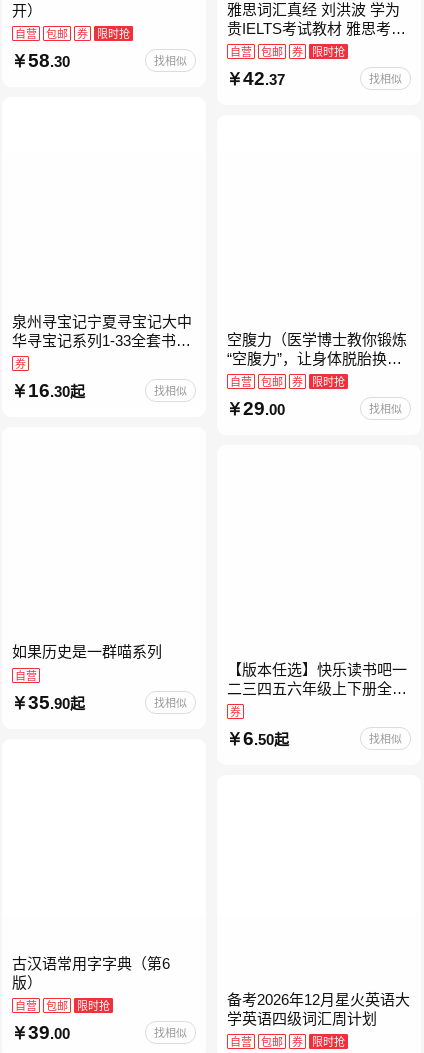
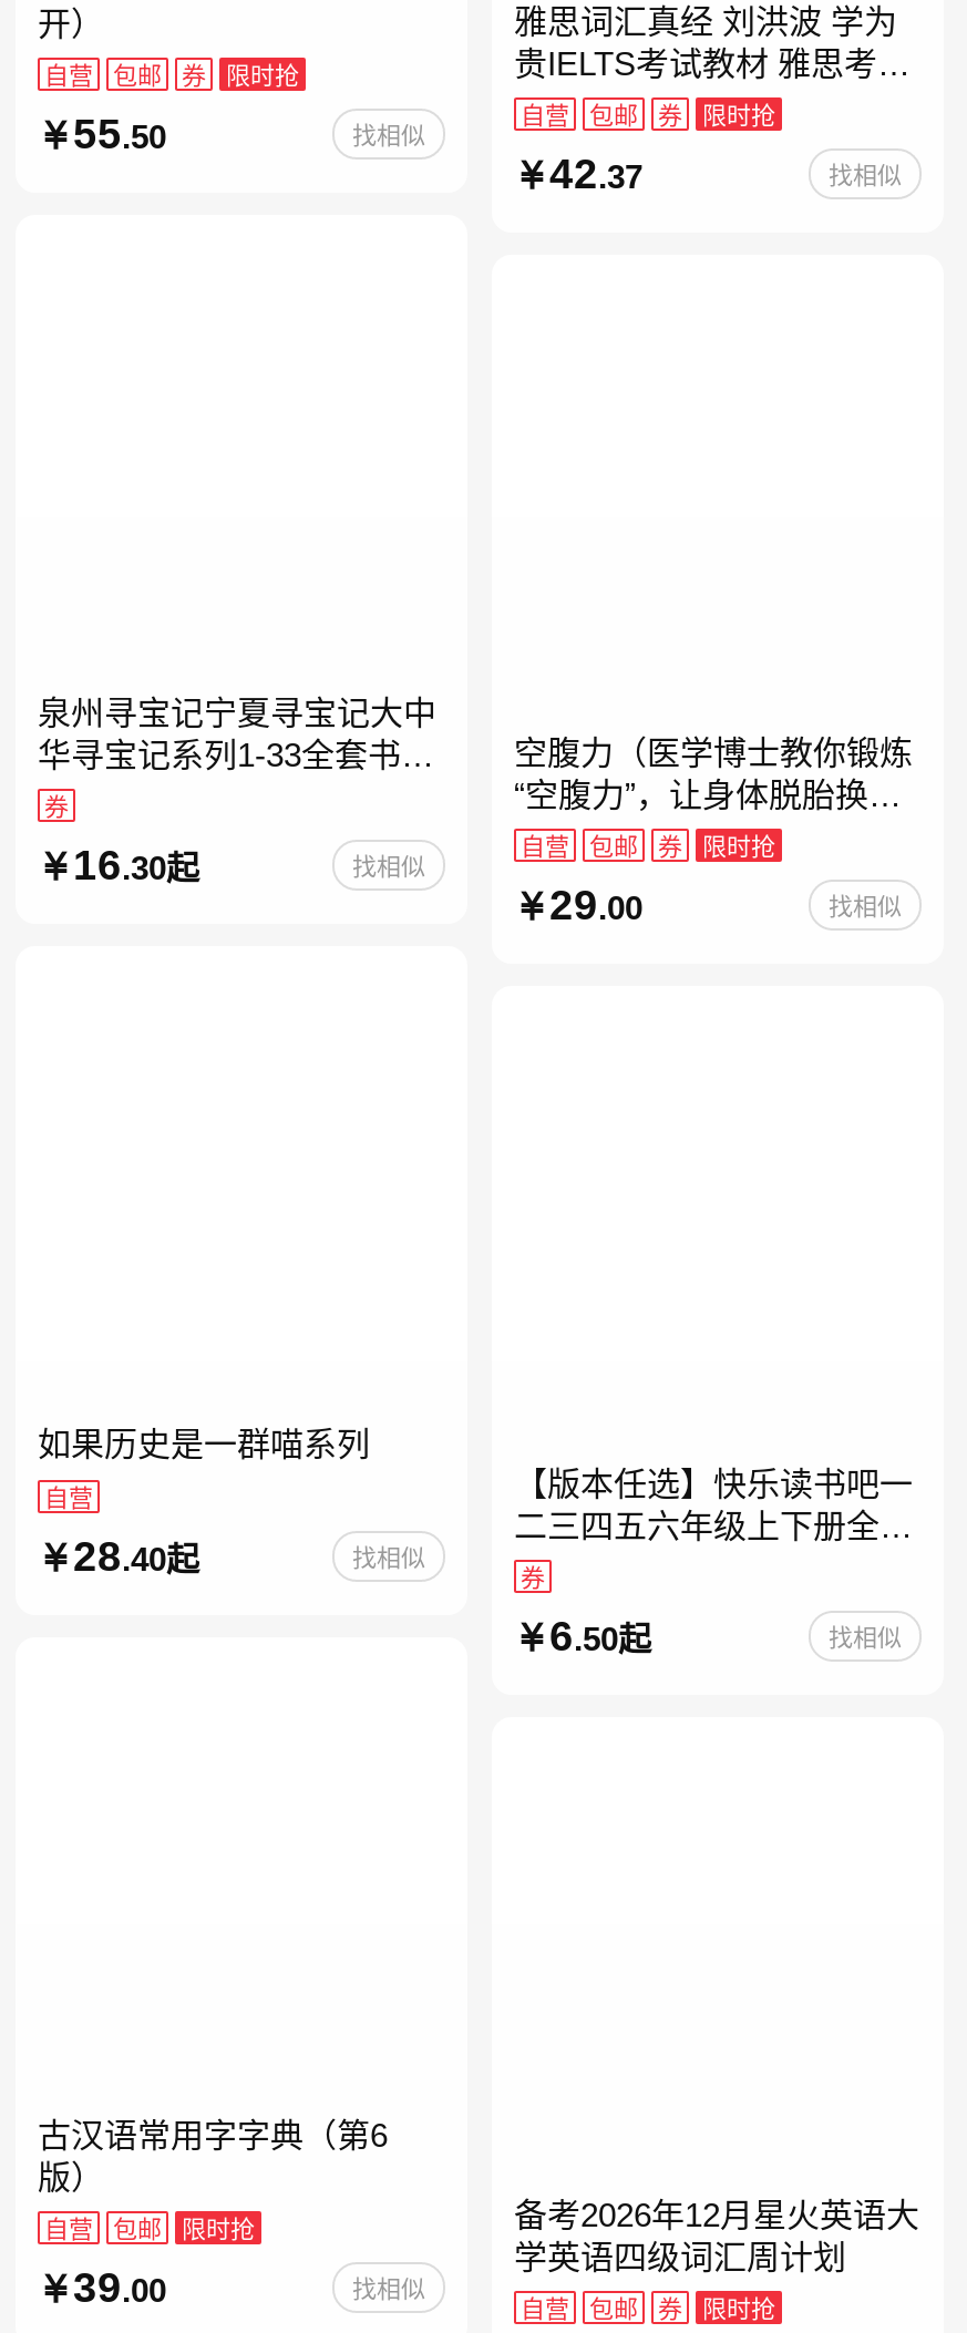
- 58.30
+ 55.50

- 35.90起
+ 28.40起
